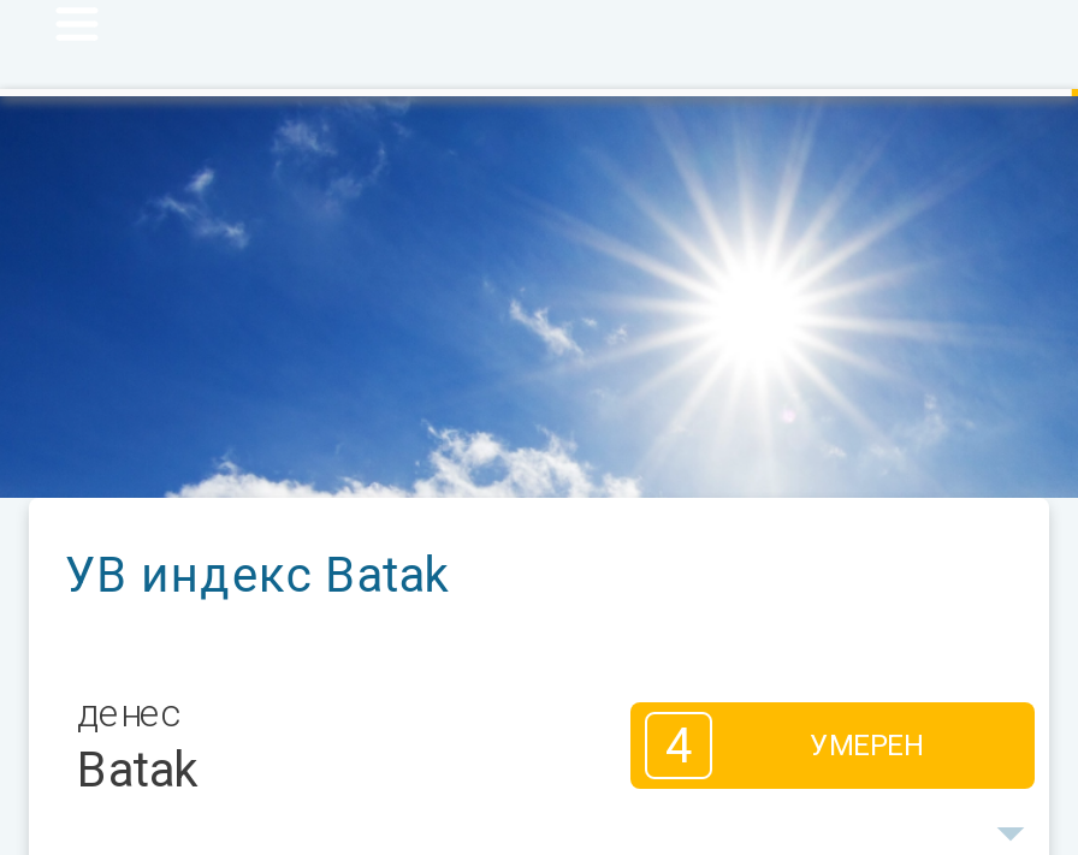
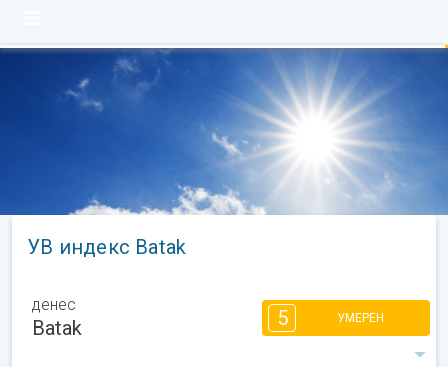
- 4
+ 5
